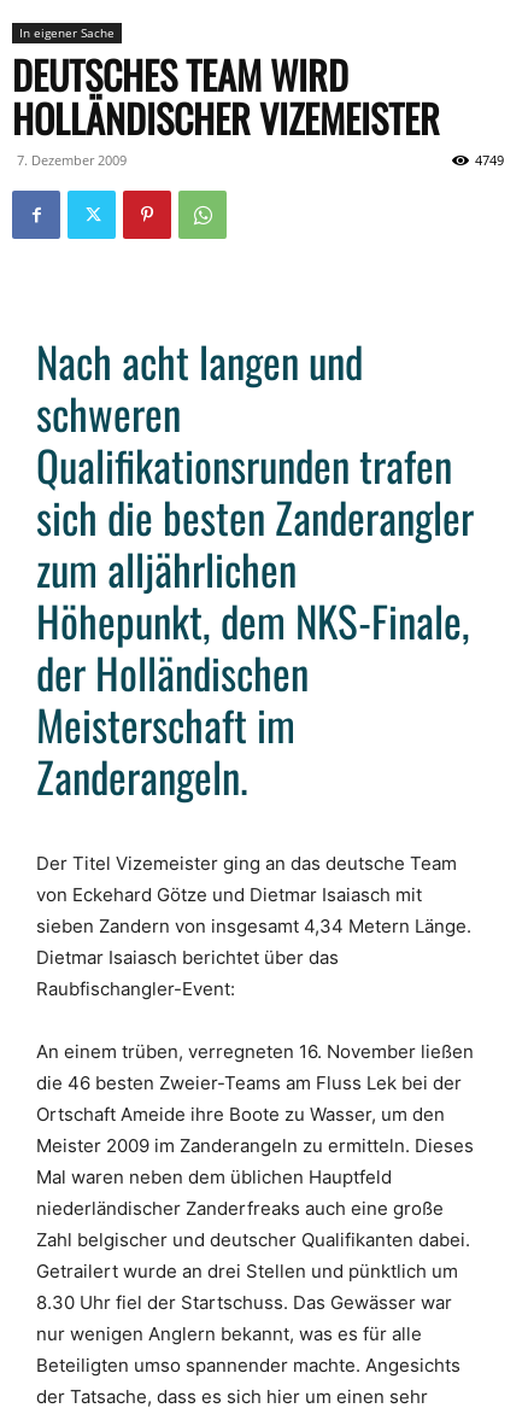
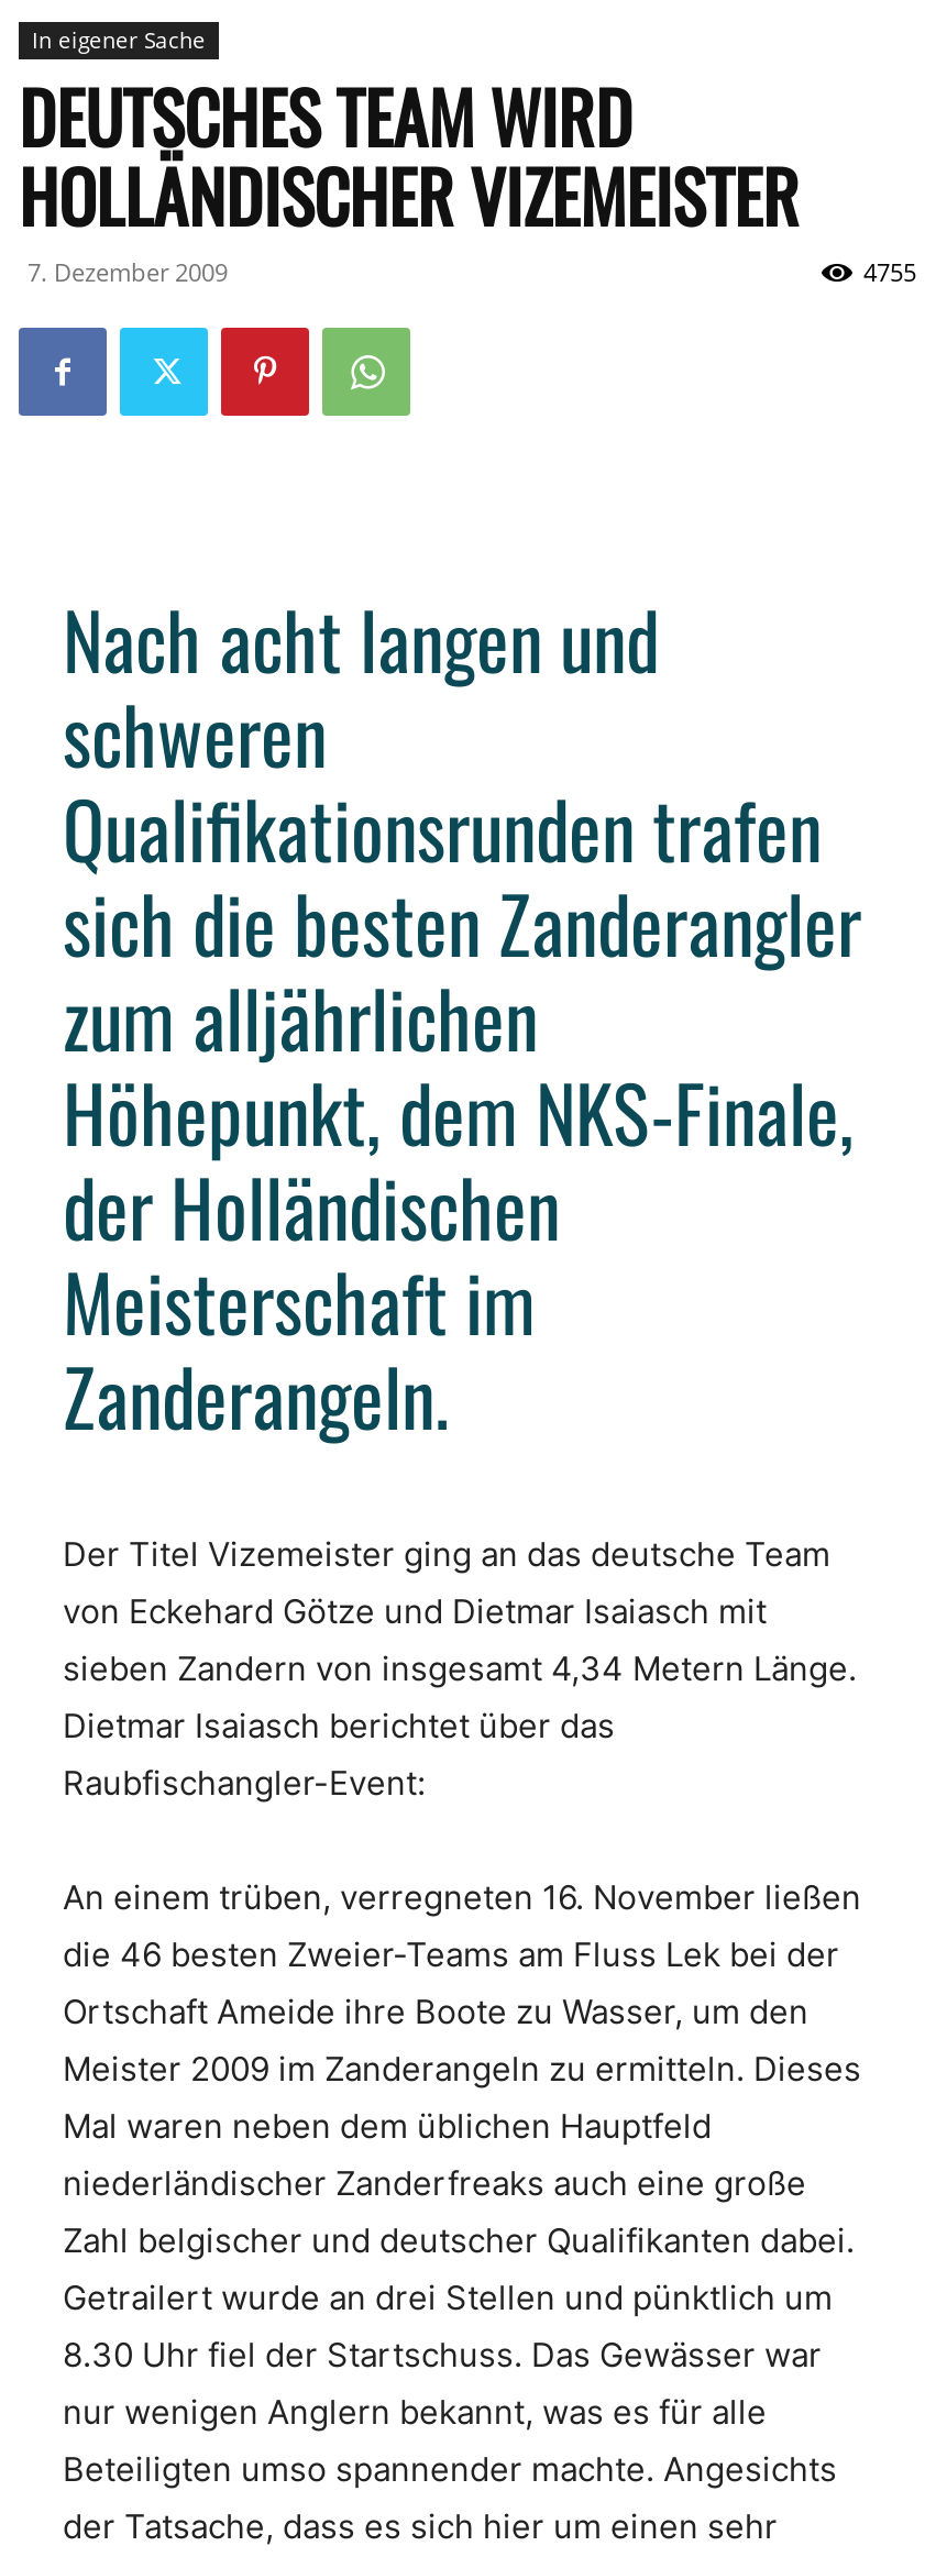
- 4749
+ 4755
